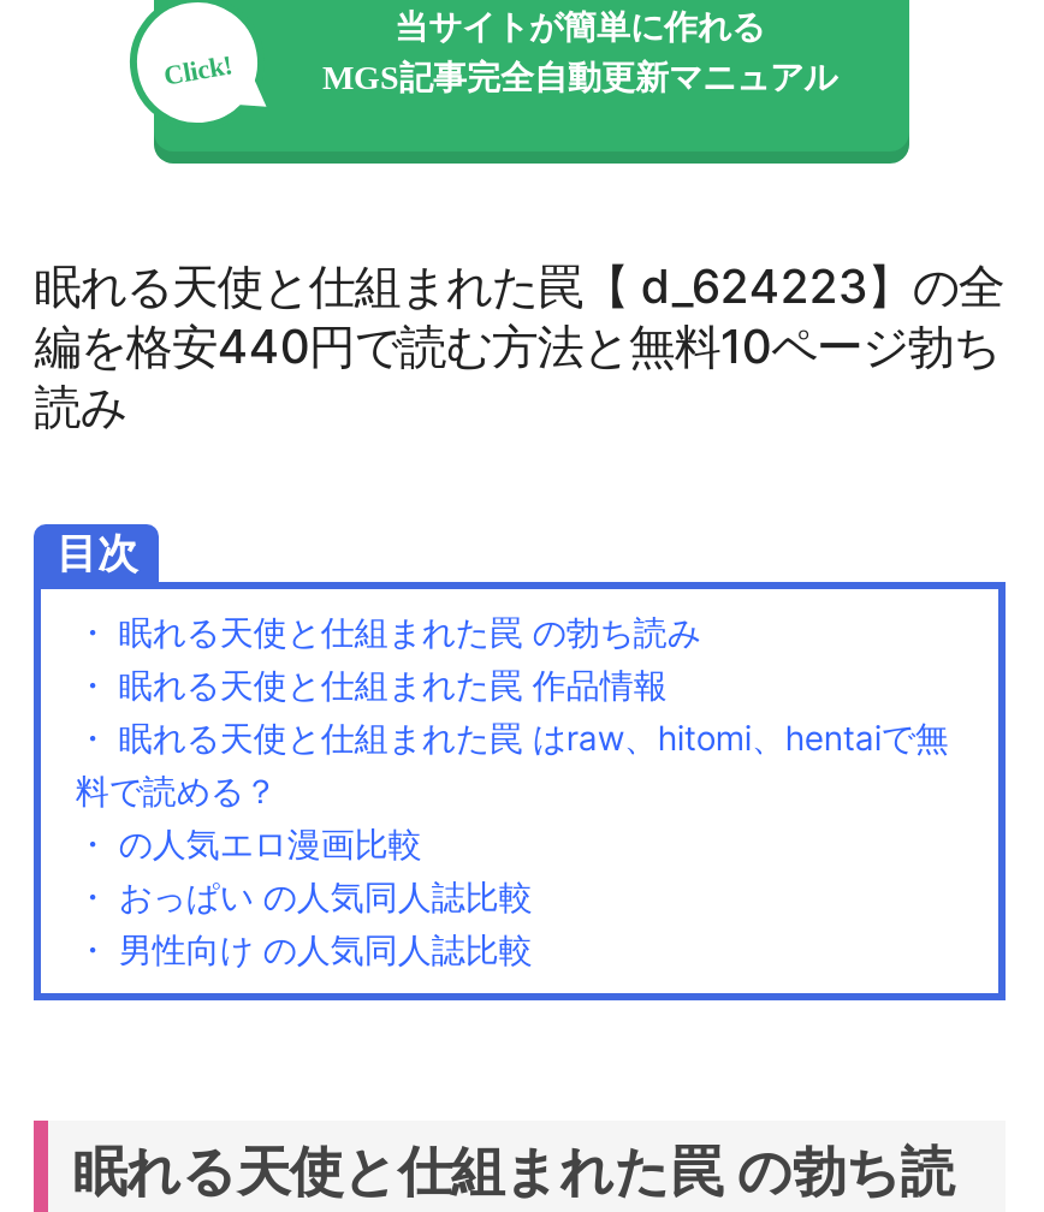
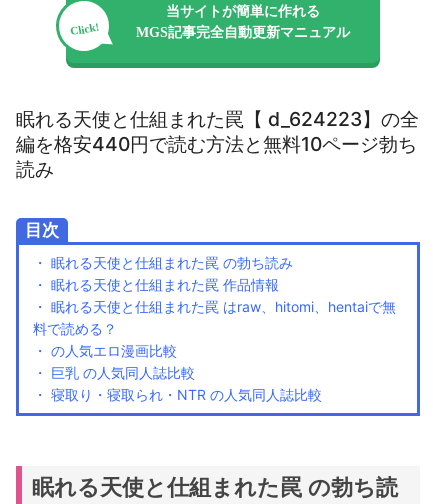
- ・ おっぱい の人気同人誌比較
- ・ 男性向け の人気同人誌比較
+ ・ 巨乳 の人気同人誌比較
+ ・ 寝取り・寝取られ・NTR の人気同人誌比較
